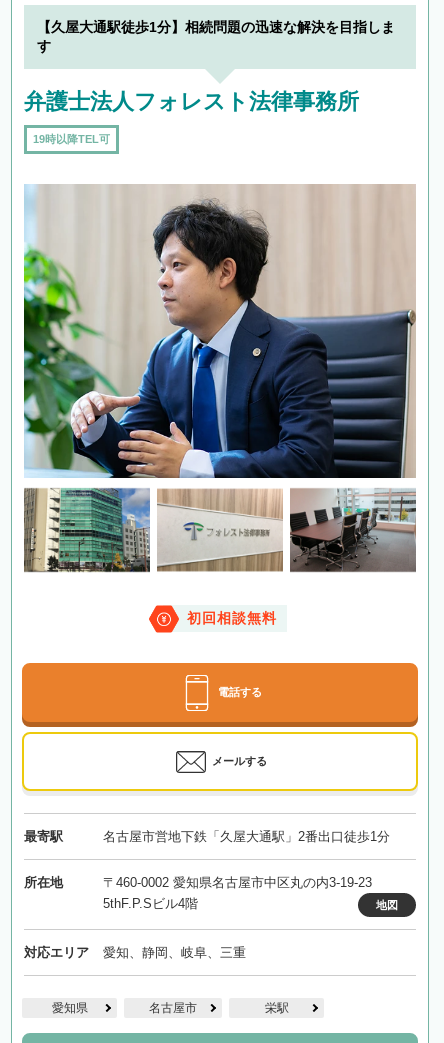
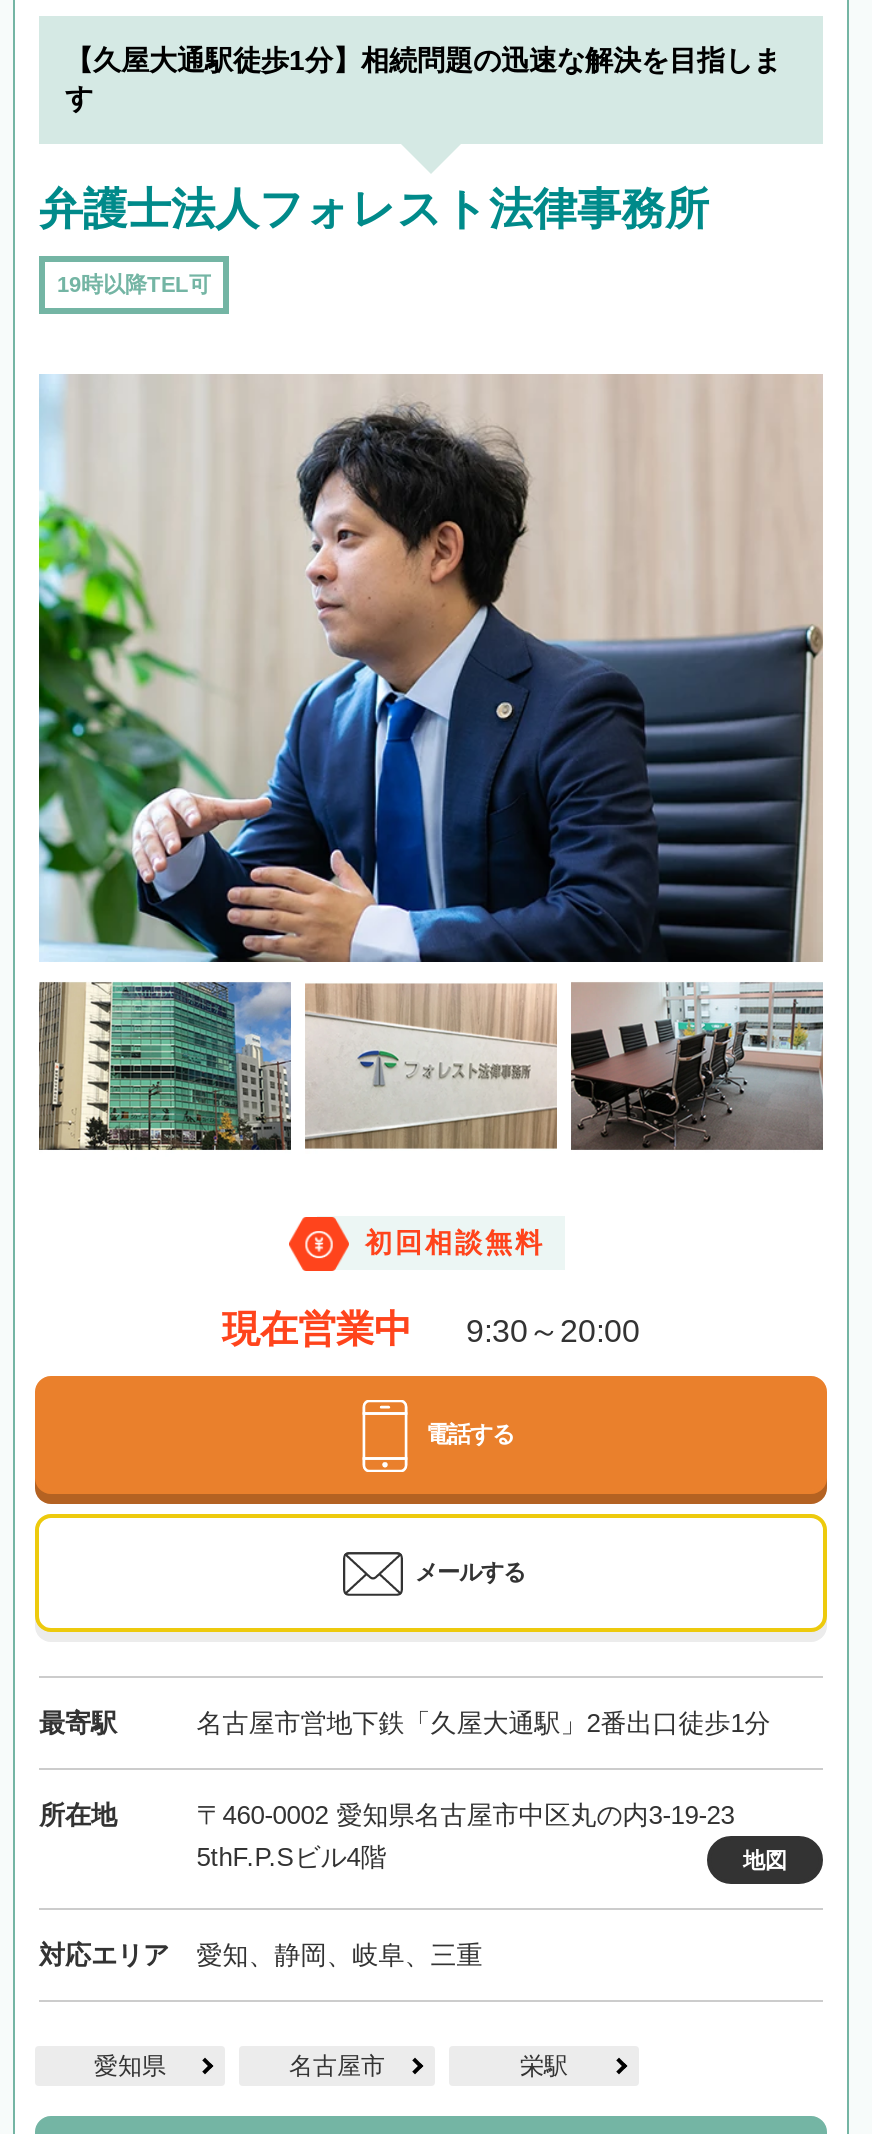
+ 現在営業中
+ 9:30～20:00
